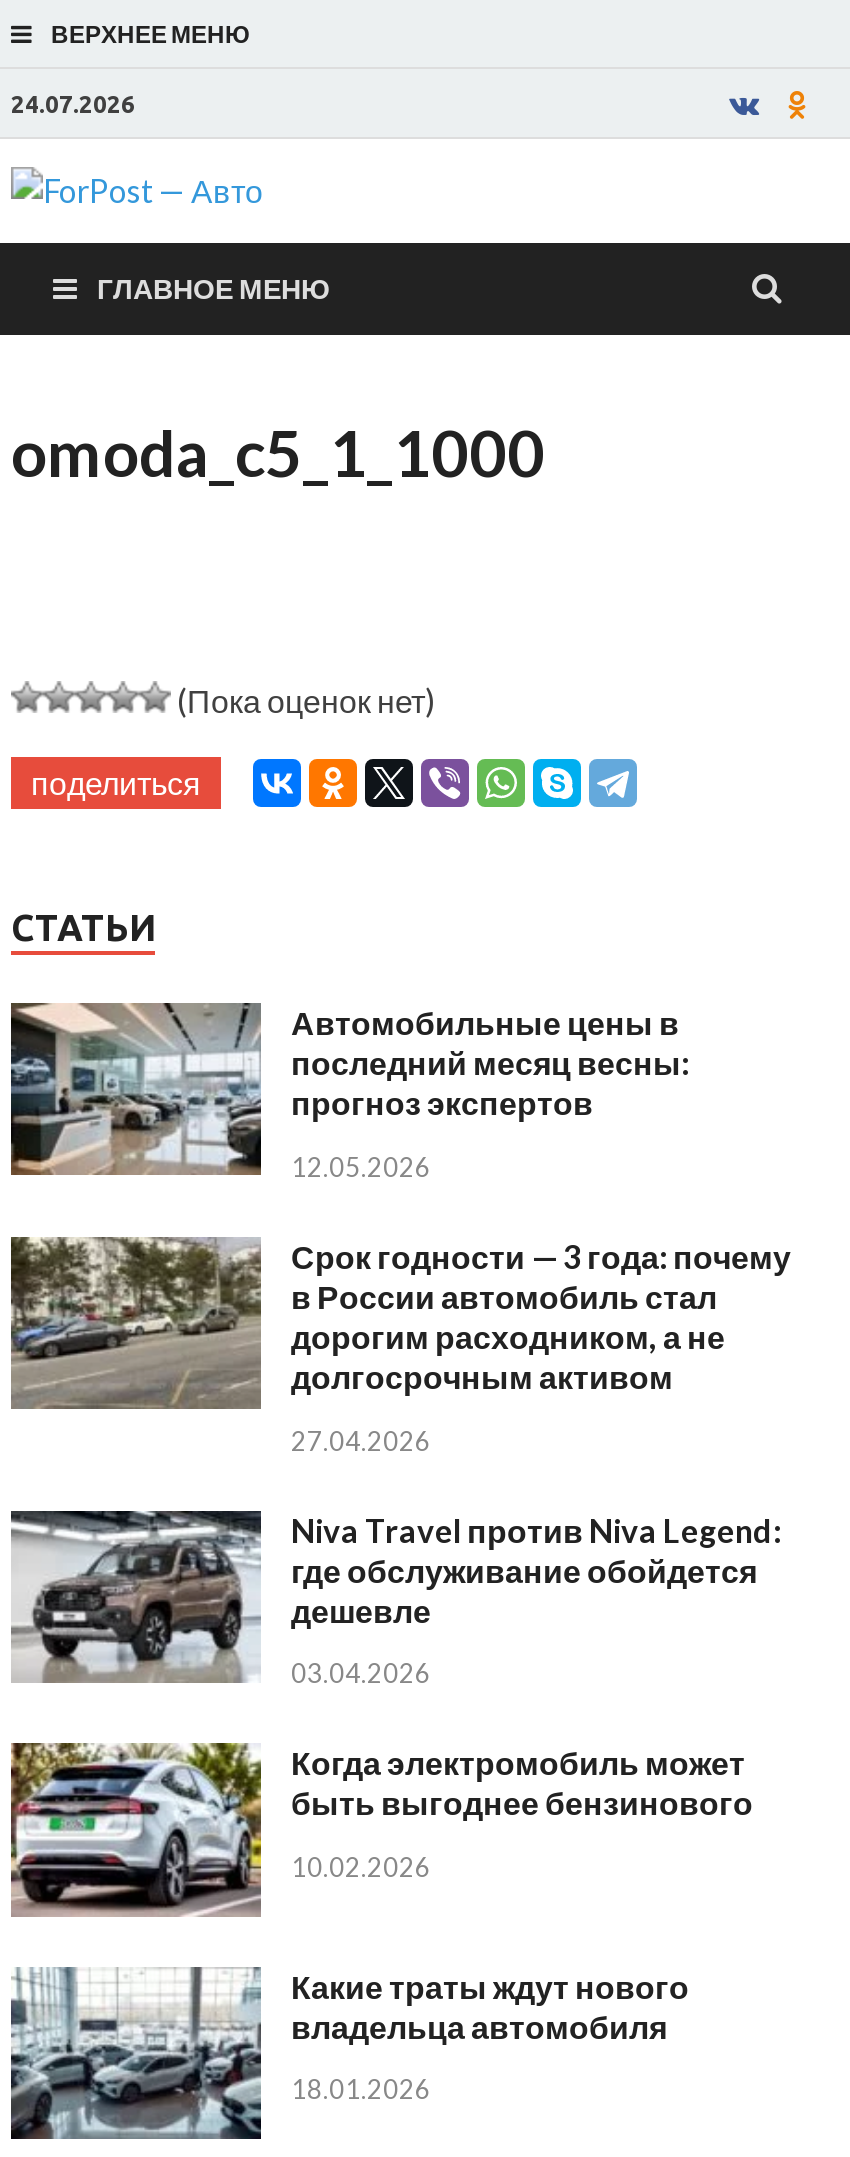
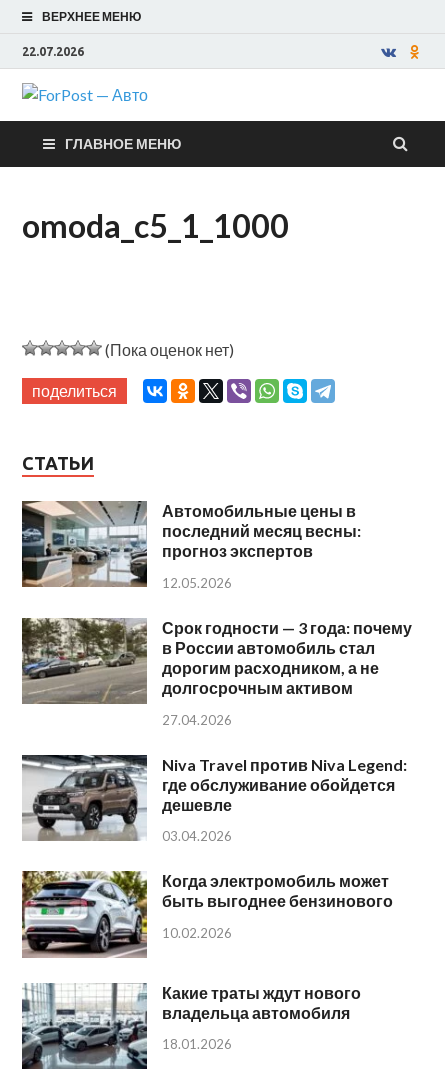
- 24.07.2026
+ 22.07.2026
